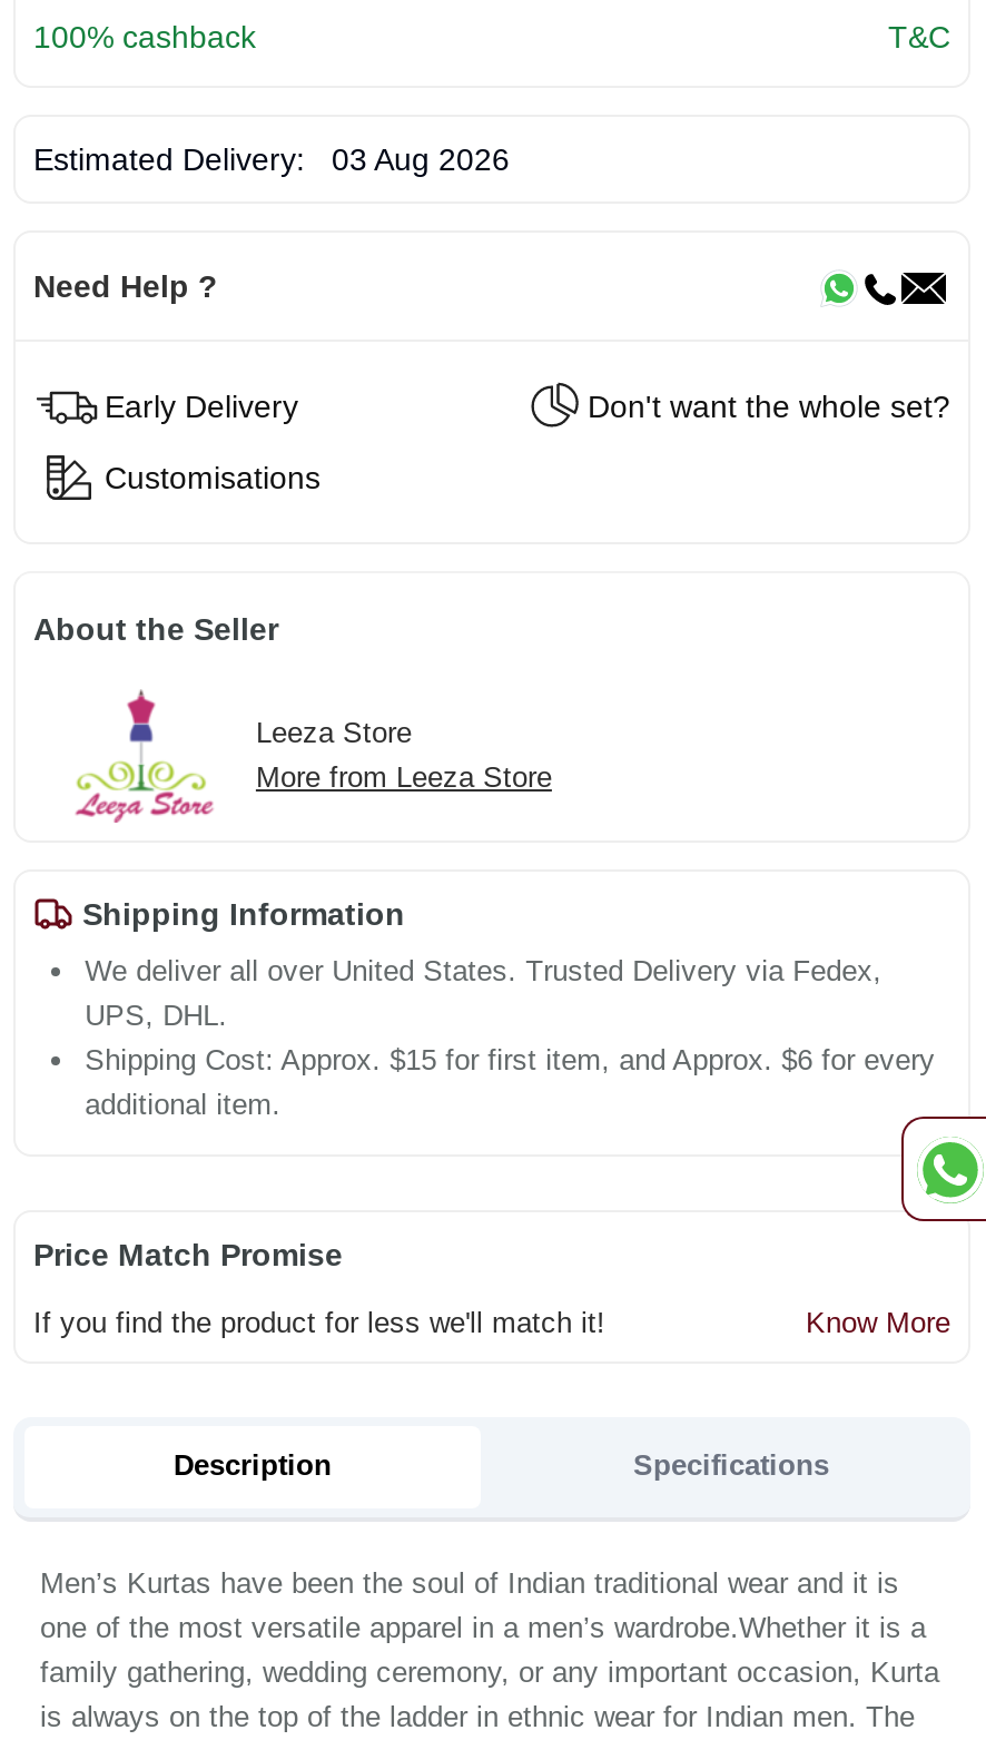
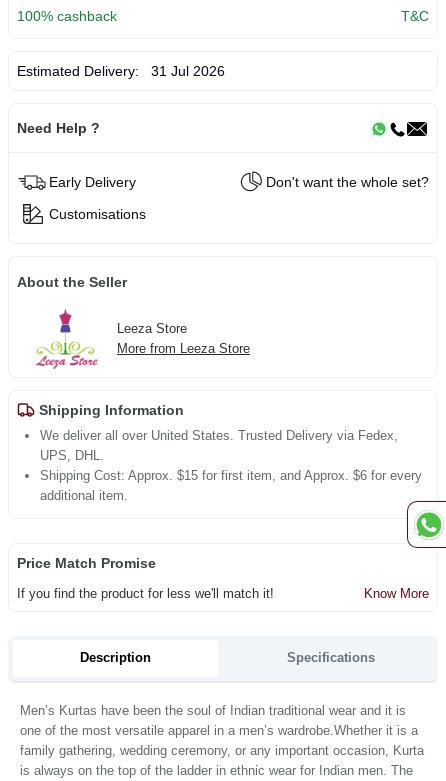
- Estimated Delivery: 03 Aug 2026
+ Estimated Delivery: 31 Jul 2026
